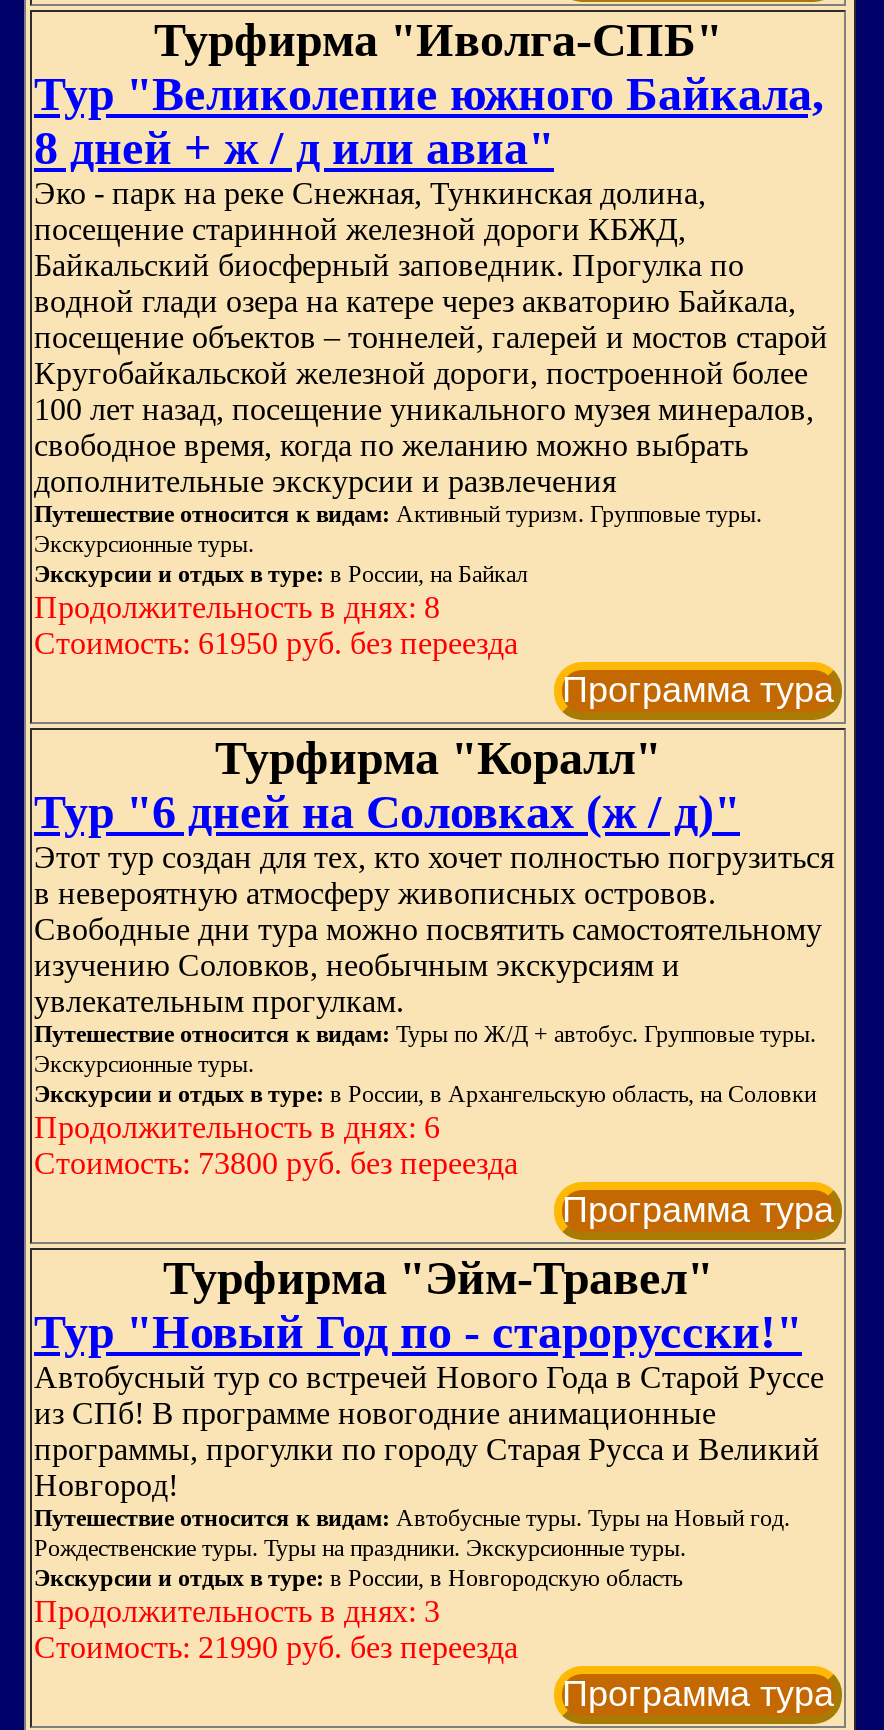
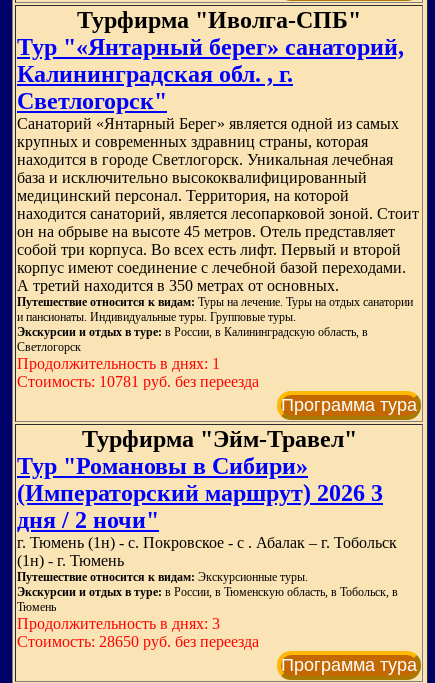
- Тур "Великолепие южного Байкала,
- 8 дней + ж / д или авиа"
- Эко - парк на реке Снежная, Тункинская долина,
- посещение старинной железной дороги КБЖД,
- Байкальский биосферный заповедник. Прогулка по
- водной глади озера на катере через акваторию Байкала,
- посещение объектов – тоннелей, галерей и мостов старой
- Кругобайкальской железной дороги, построенной более
- 100 лет назад, посещение уникального музея минералов,
- свободное время, когда по желанию можно выбрать
- дополнительные экскурсии и развлечения
- Путешествие относится к видам: Активный туризм. Групповые туры.
- Экскурсионные туры.
- Экскурсии и отдых в туре: в России, на Байкал
- Продолжительность в днях: 8
- Стоимость: 61950 руб. без переезда
- Программа тура
- Турфирма "Коралл"
- Тур "6 дней на Соловках (ж / д)"
- Этот тур создан для тех, кто хочет полностью погрузиться
- в невероятную атмосферу живописных островов.
- Свободные дни тура можно посвятить самостоятельному
- изучению Соловков, необычным экскурсиям и
- увлекательным прогулкам.
- Путешествие относится к видам: Туры по Ж/Д + автобус. Групповые туры.
- Экскурсионные туры.
- Экскурсии и отдых в туре: в России, в Архангельскую область, на Соловки
- Продолжительность в днях: 6
- Стоимость: 73800 руб. без переезда
+ Тур "«Янтарный берег» санаторий,
+ Калининградская обл. , г.
+ Светлогорск"
+ Санаторий «Янтарный Берег» является одной из самых
+ крупных и современных здравниц страны, которая
+ находится в городе Светлогорск. Уникальная лечебная
+ база и исключительно высококвалифицированный
+ медицинский персонал. Территория, на которой
+ находится санаторий, является лесопарковой зоной. Стоит
+ он на обрыве на высоте 45 метров. Отель представляет
+ собой три корпуса. Во всех есть лифт. Первый и второй
+ корпус имеют соединение с лечебной базой переходами.
+ А третий находится в 350 метрах от основных.
+ Путешествие относится к видам: Туры на лечение. Туры на отдых санатории
+ и пансионаты. Индивидуальные туры. Групповые туры.
+ Экскурсии и отдых в туре: в России, в Калининградскую область, в
+ Светлогорск
+ Продолжительность в днях: 1
+ Стоимость: 10781 руб. без переезда

moved up: Программа тура | Турфирма "Эйм-Травел"

- Тур "Новый Год по - старорусски!"
- Автобусный тур со встречей Нового Года в Старой Руссе
- из СПб! В программе новогодние анимационные
- программы, прогулки по городу Старая Русса и Великий
- Новгород!
- Путешествие относится к видам: Автобусные туры. Туры на Новый год.
- Рождественские туры. Туры на праздники. Экскурсионные туры.
- Экскурсии и отдых в туре: в России, в Новгородскую область
+ Тур "Романовы в Сибири»
+ (Императорский маршрут) 2026 3
+ дня / 2 ночи"
+ г. Тюмень (1н) - с. Покровское - с . Абалак – г. Тобольск
+ (1н) - г. Тюмень
+ Путешествие относится к видам: Экскурсионные туры.
+ Экскурсии и отдых в туре: в России, в Тюменскую область, в Тобольск, в
+ Тюмень

- Стоимость: 21990 руб. без переезда
+ Стоимость: 28650 руб. без переезда
